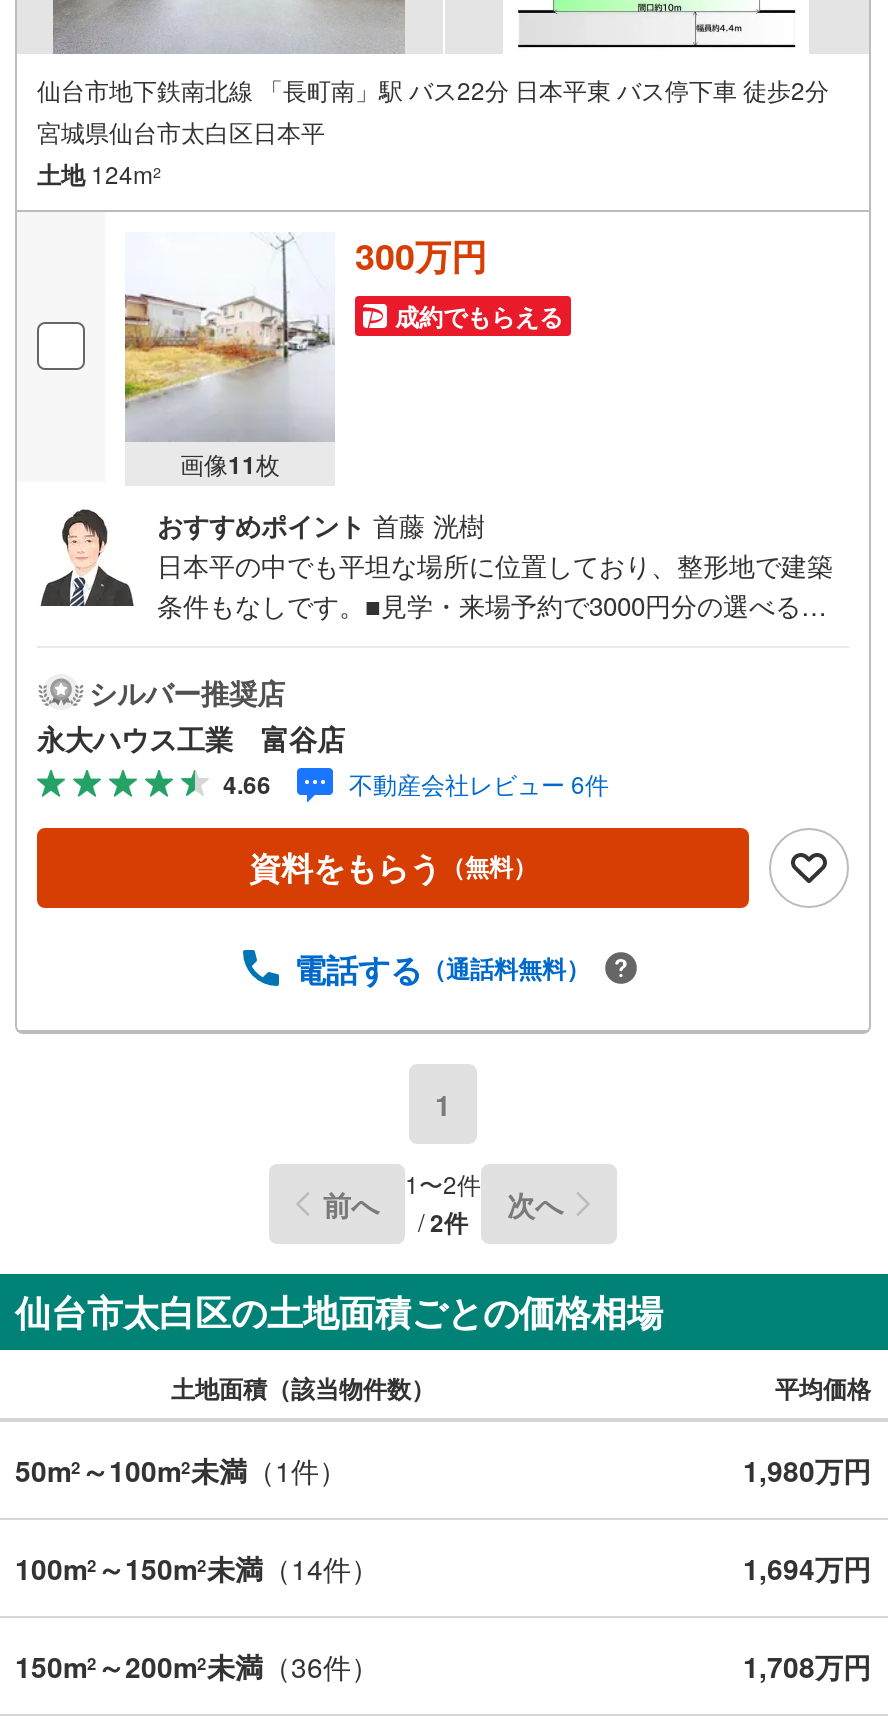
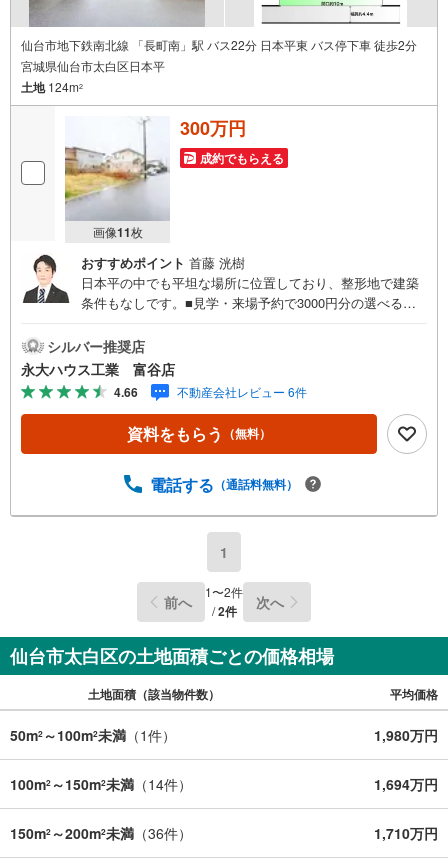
- 1,708万円
+ 1,710万円
